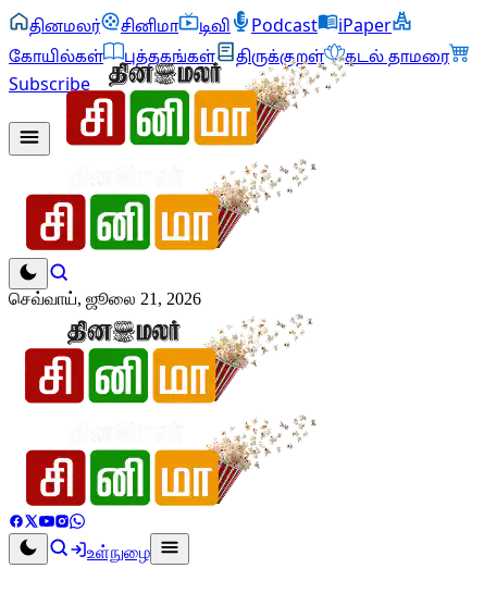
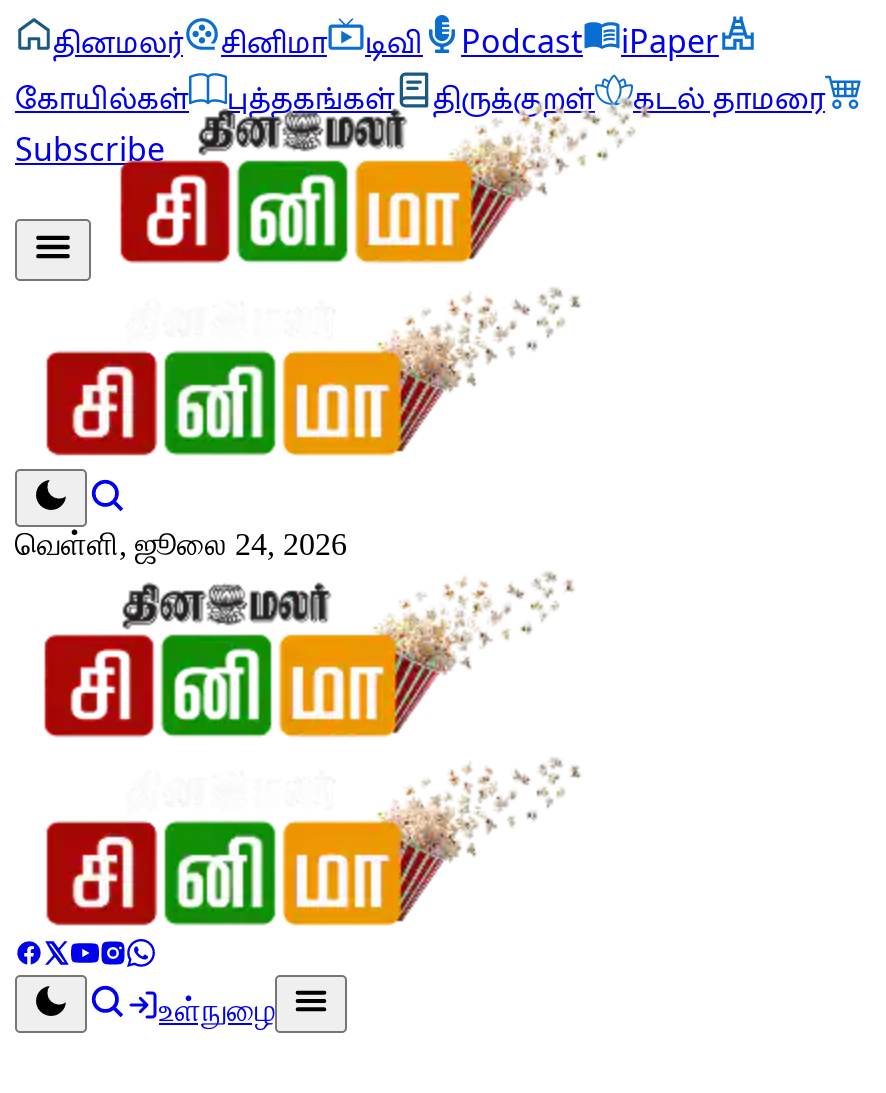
- செவ்வாய், ஜூலை 21, 2026
+ வெள்ளி, ஜூலை 24, 2026
